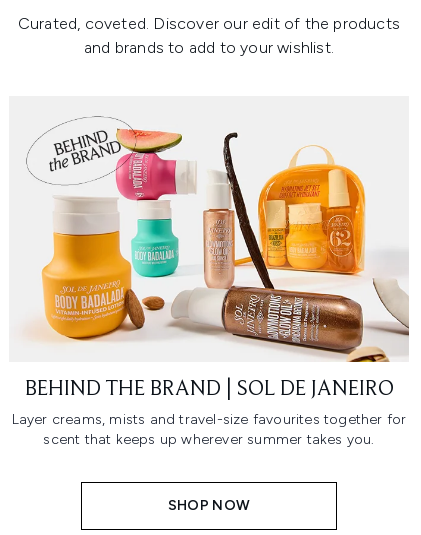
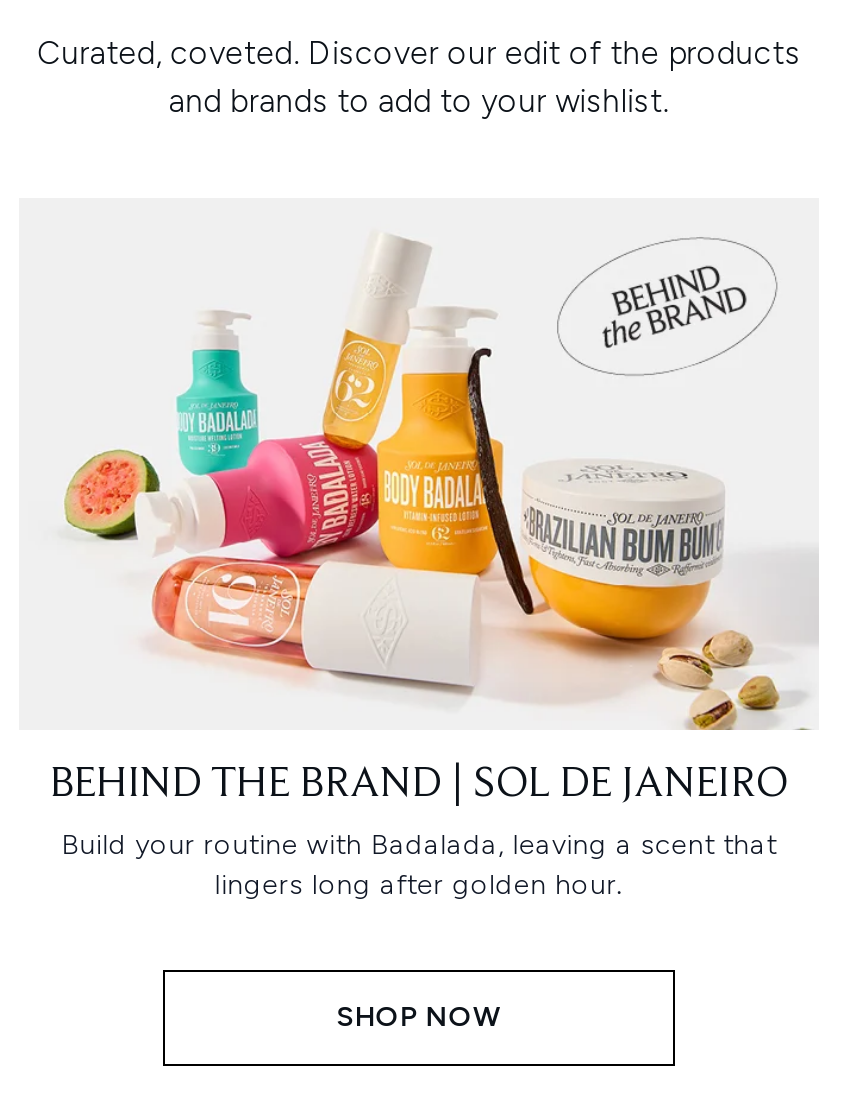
- [image]
+ [image]

- Layer creams, mists and travel-size favourites together for
- scent that keeps up wherever summer takes you.
+ Build your routine with Badalada, leaving a scent that
+ lingers long after golden hour.
